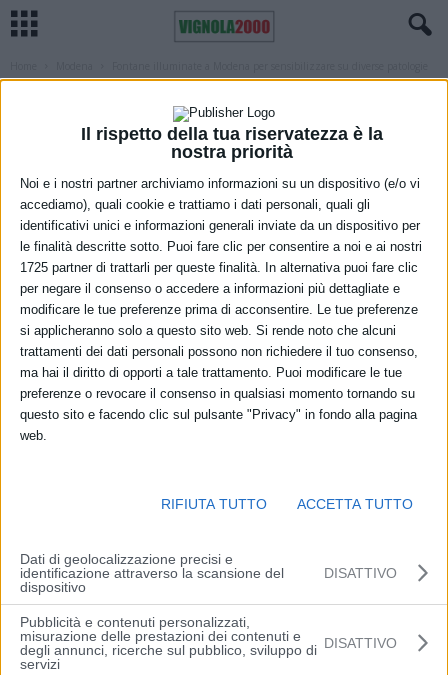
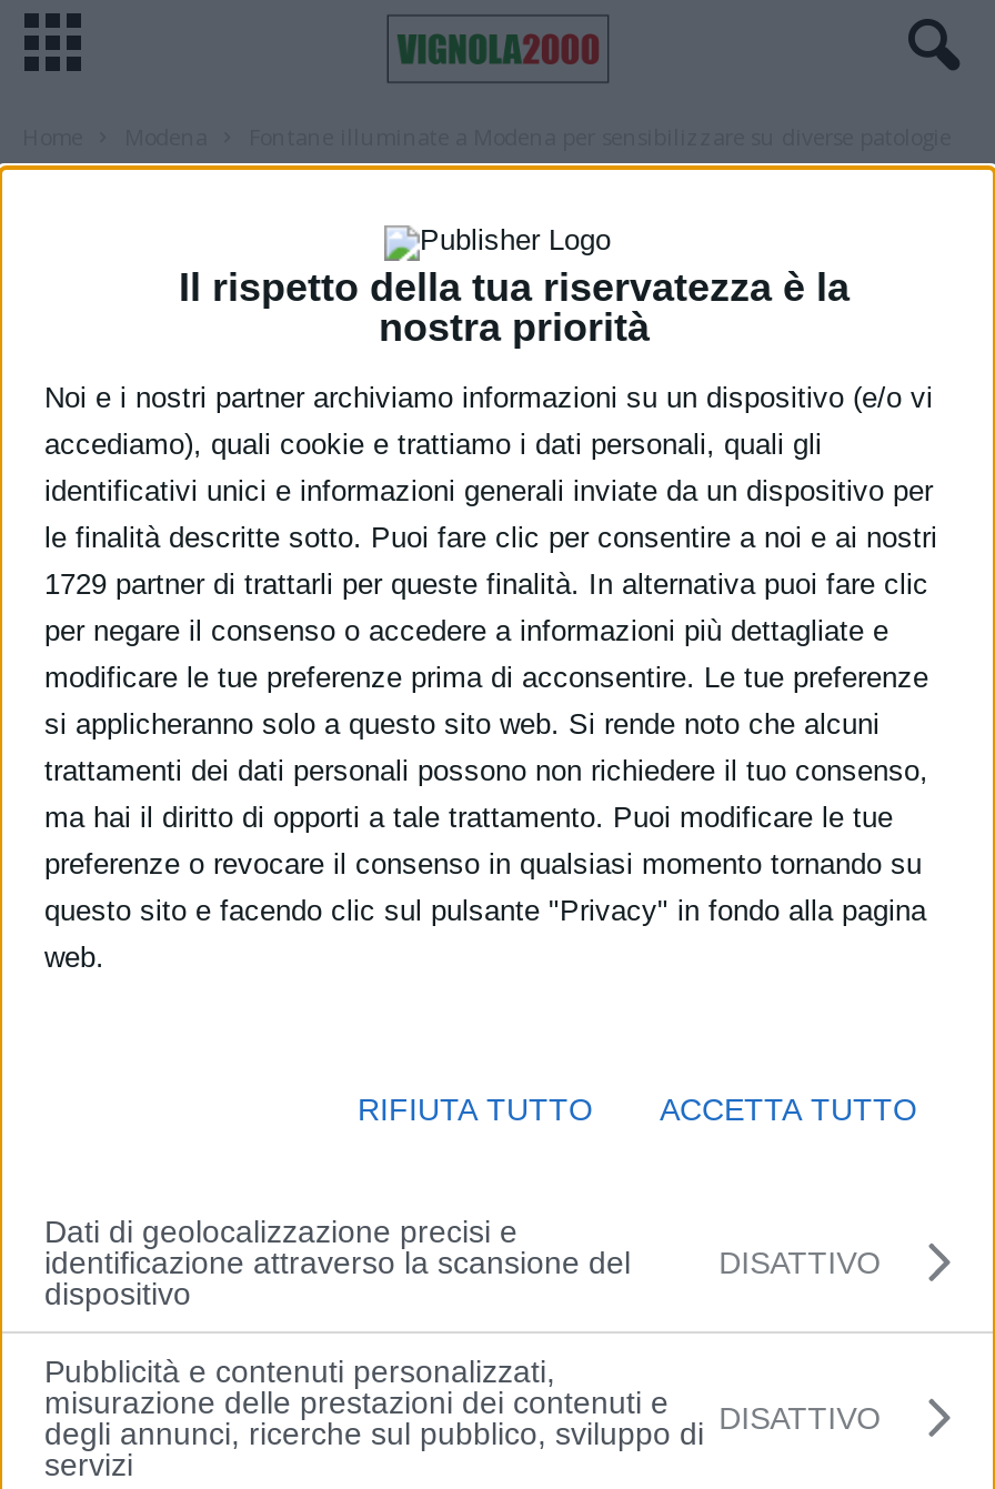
- 1725 partner di trattarli per queste finalità. In alternativa puoi fare clic
+ 1729 partner di trattarli per queste finalità. In alternativa puoi fare clic
